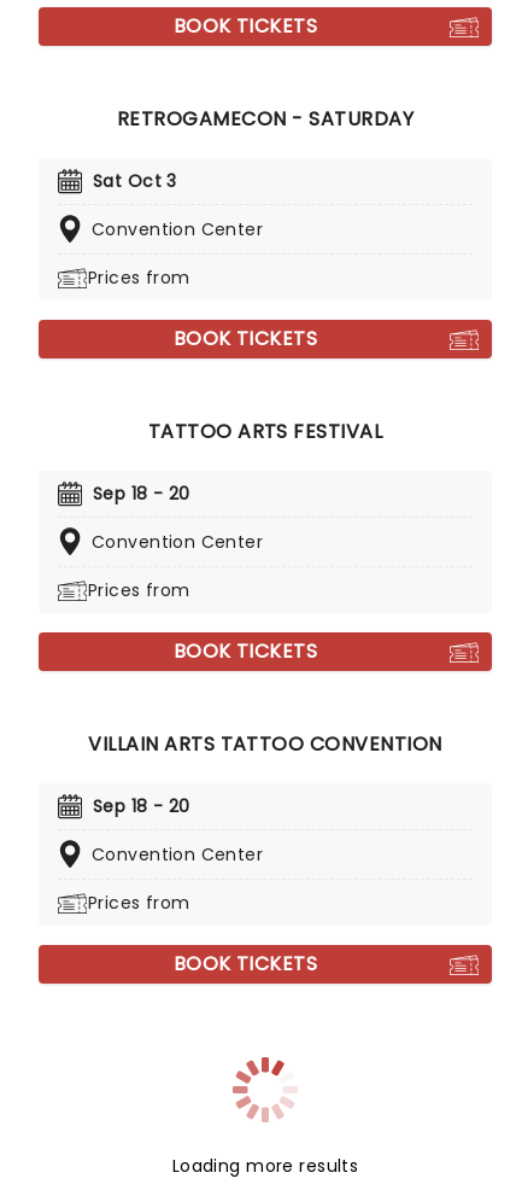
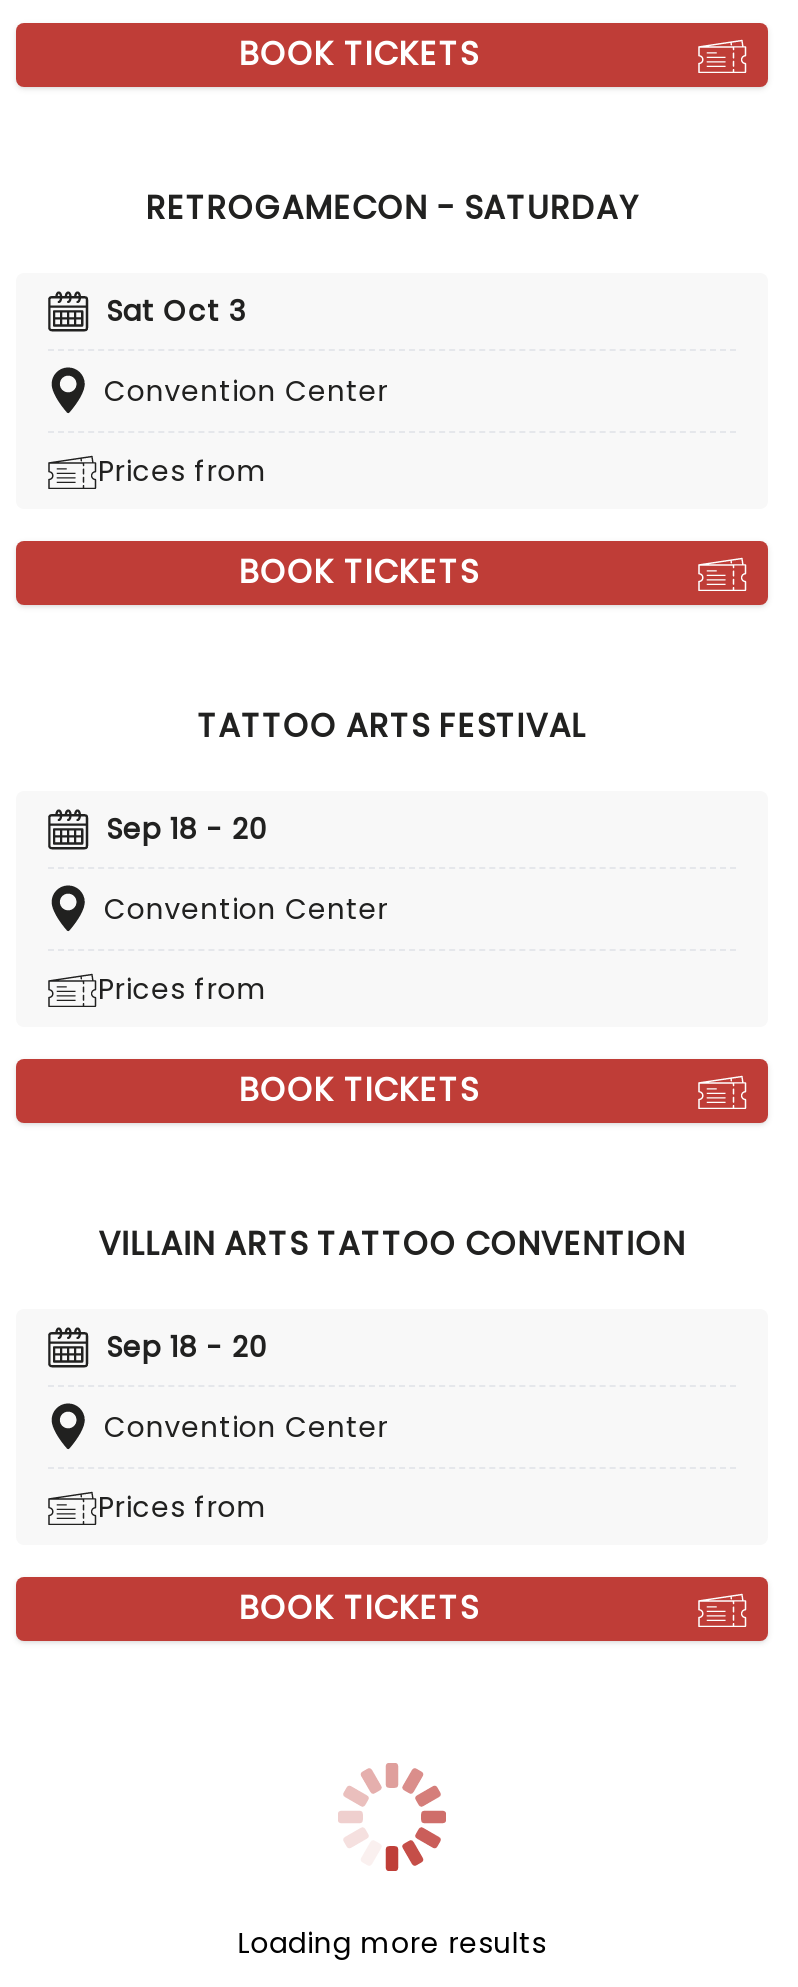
- [image]
+ [image]
